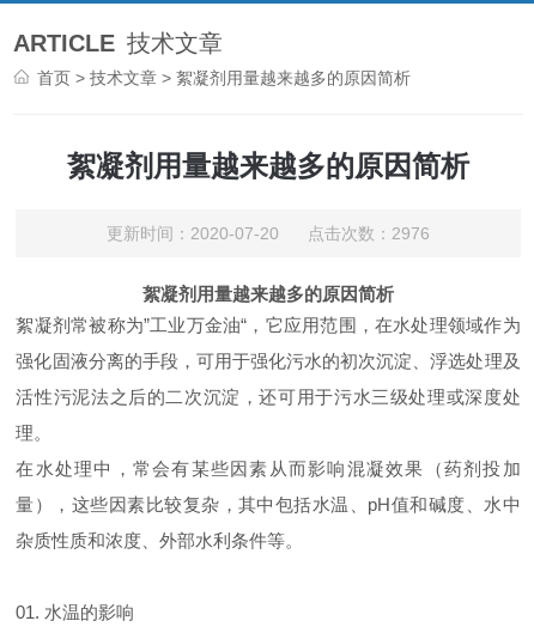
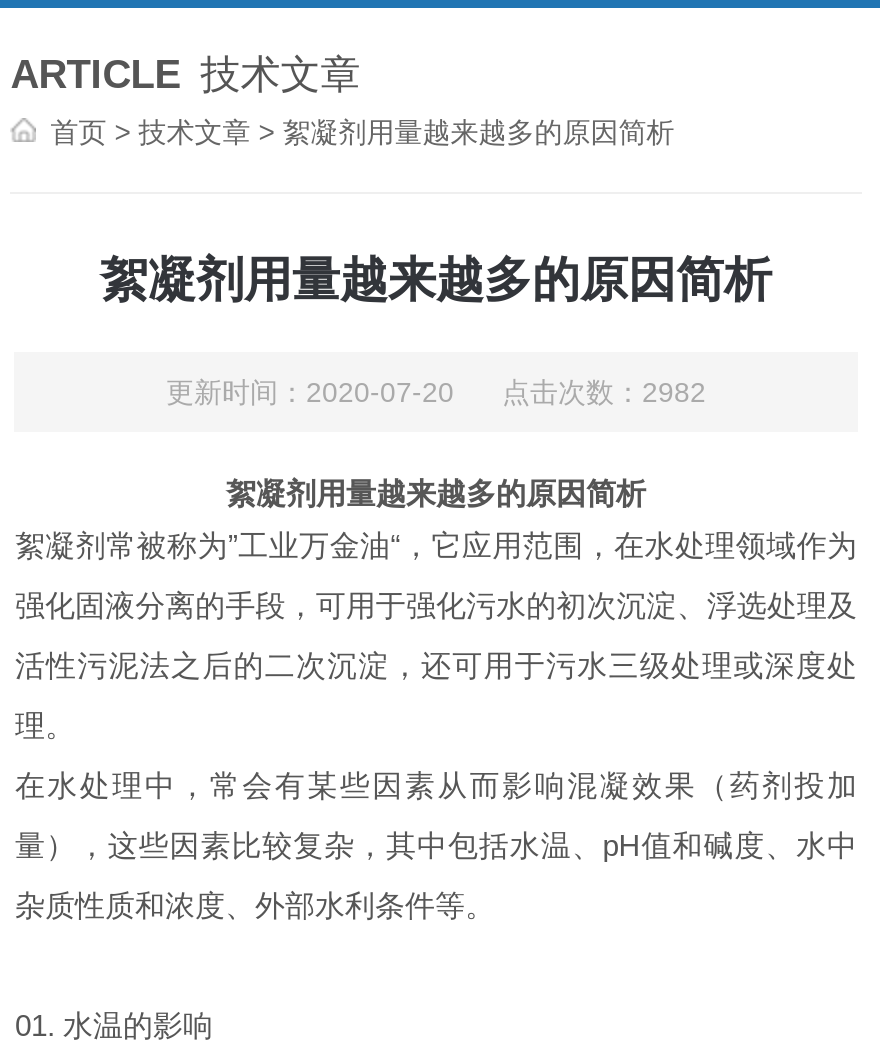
- 更新时间：2020-07-20 点击次数：2976
+ 更新时间：2020-07-20 点击次数：2982
